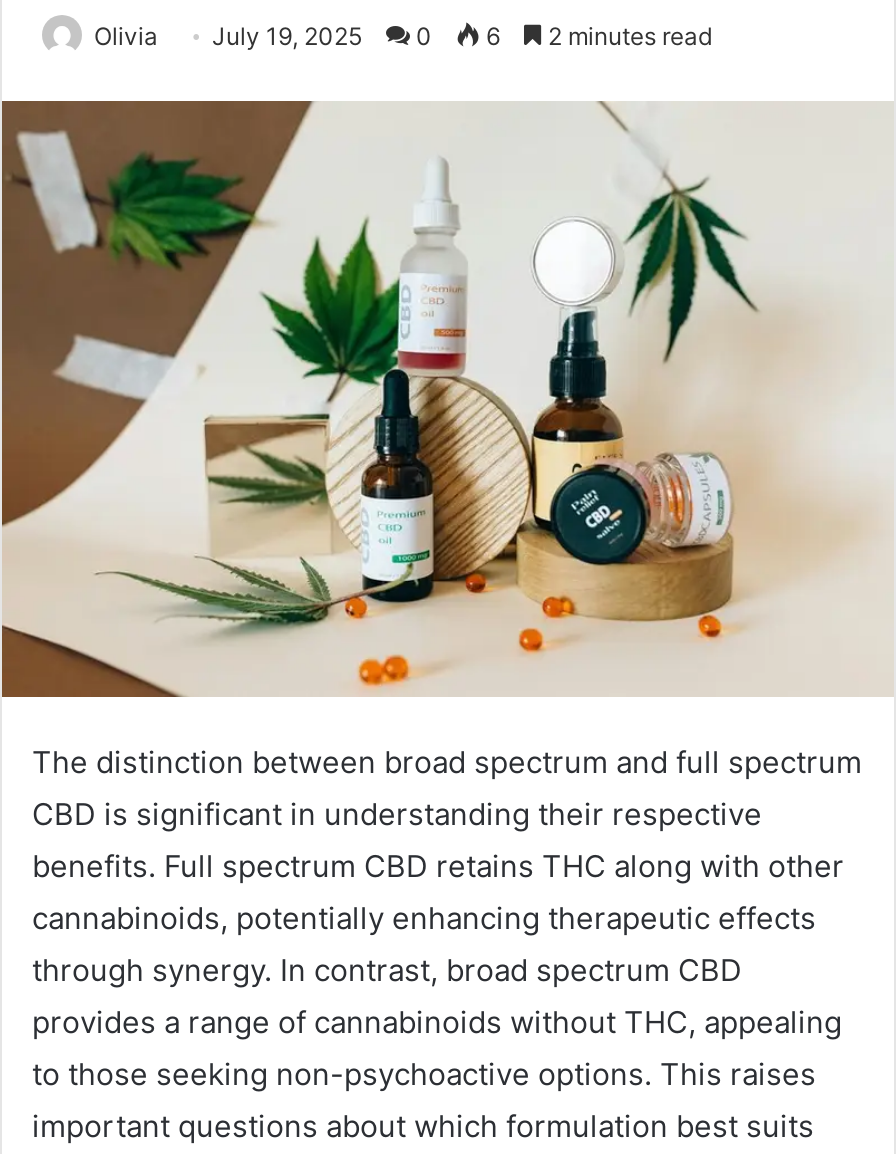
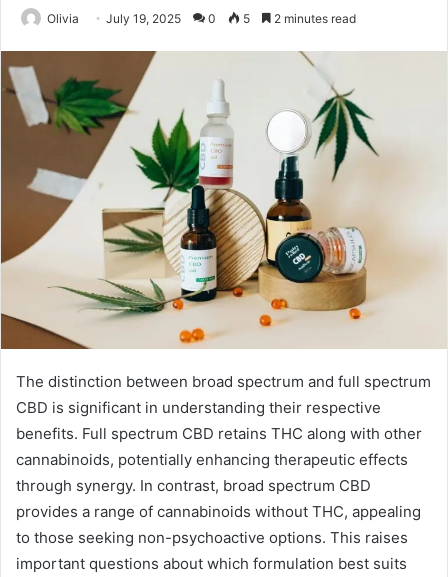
- Olivia July 19, 2025 0 6 2 minutes read
+ Olivia July 19, 2025 0 5 2 minutes read
